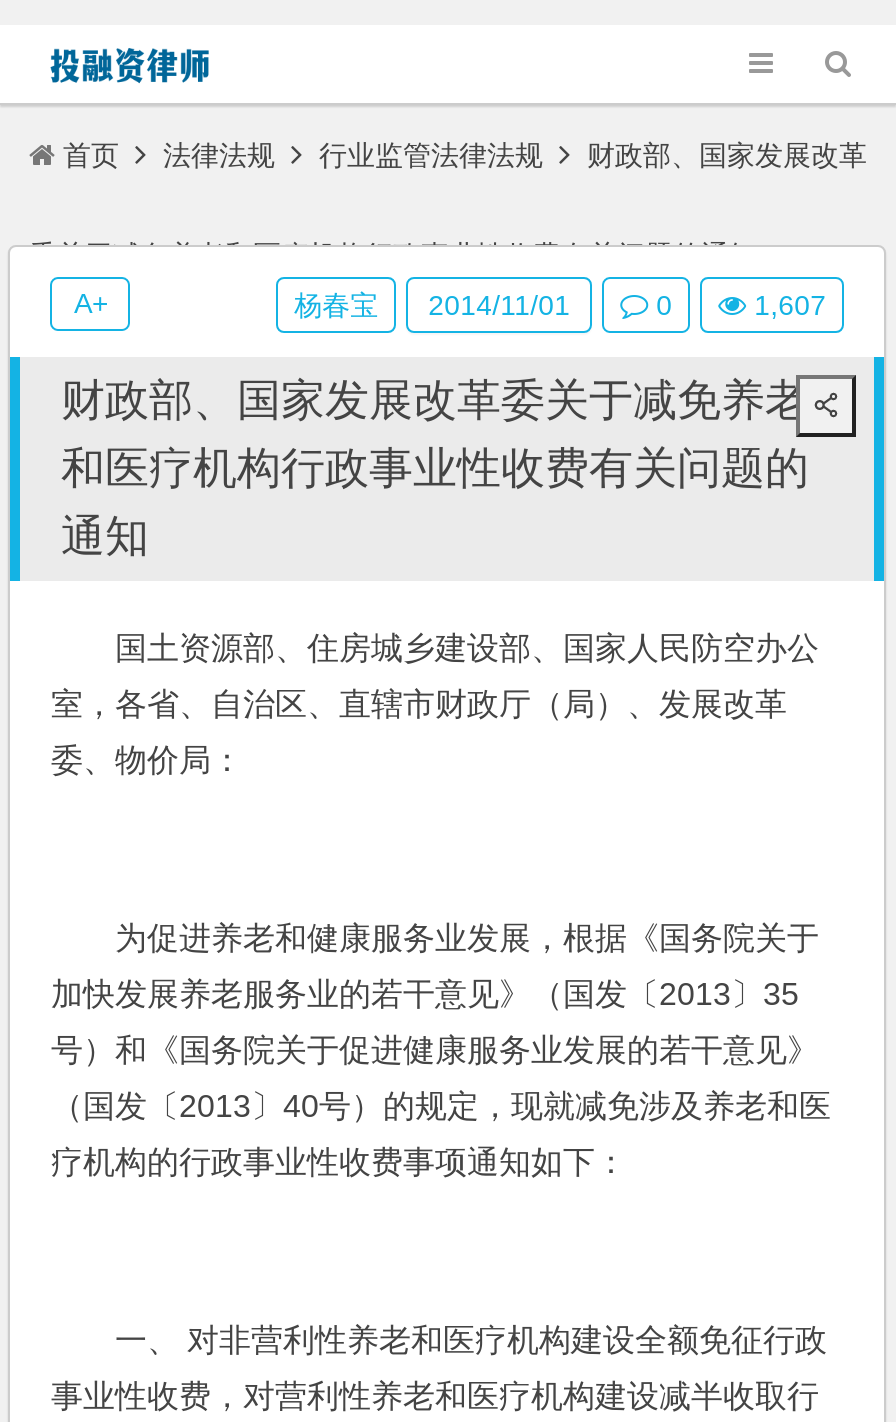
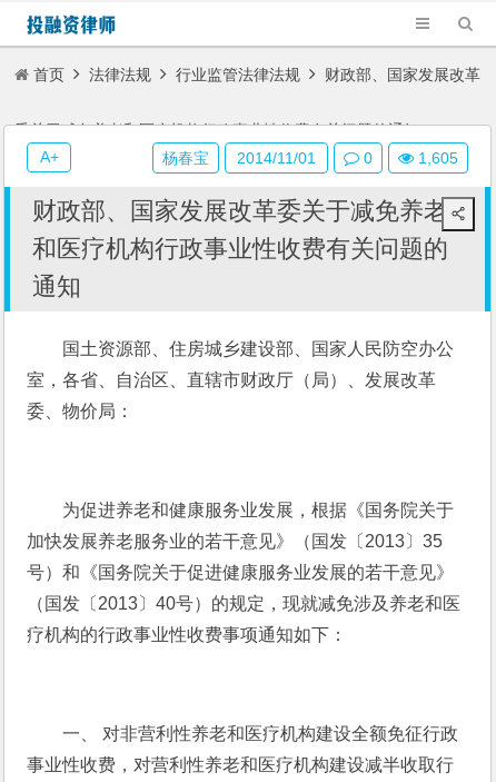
- 1,607
+ 1,605
